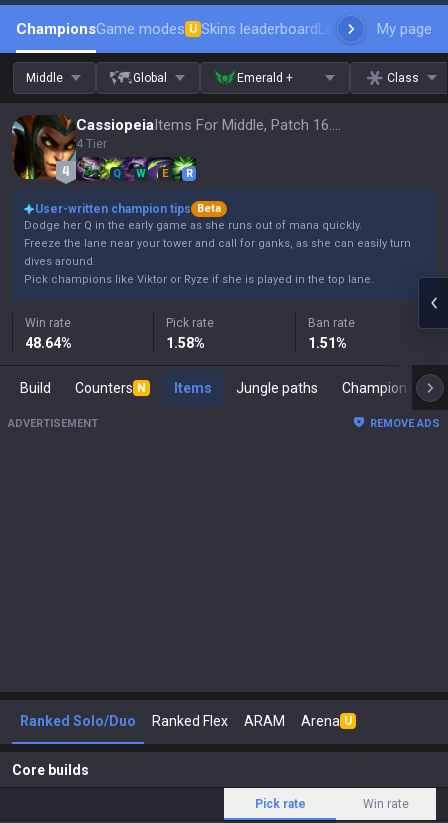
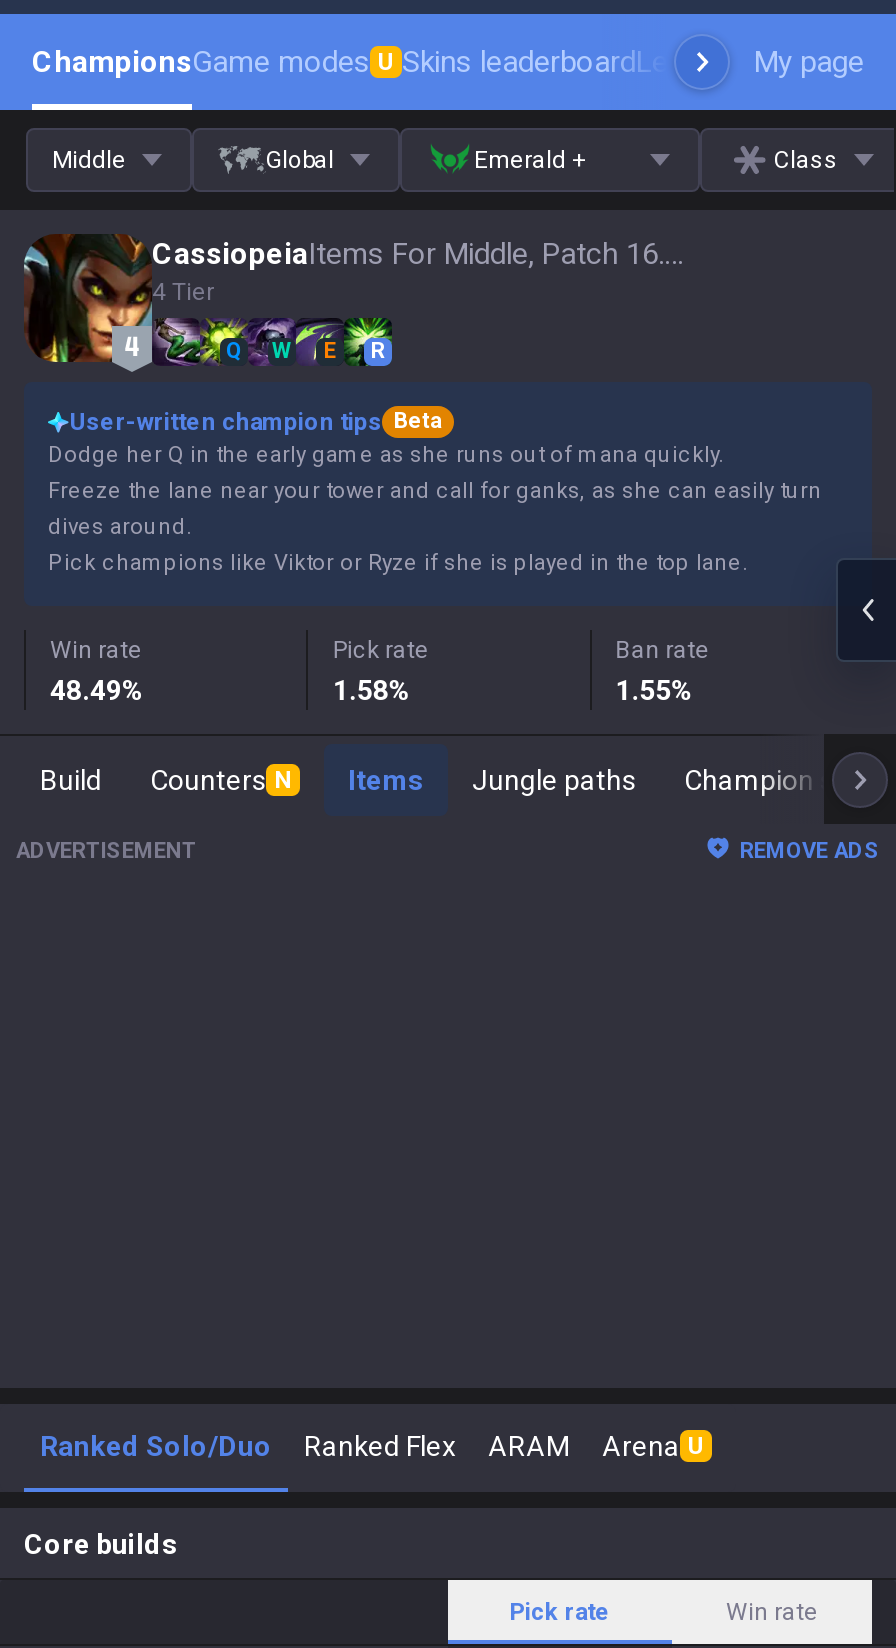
- 48.64%
+ 48.49%

- 1.51%
+ 1.55%
